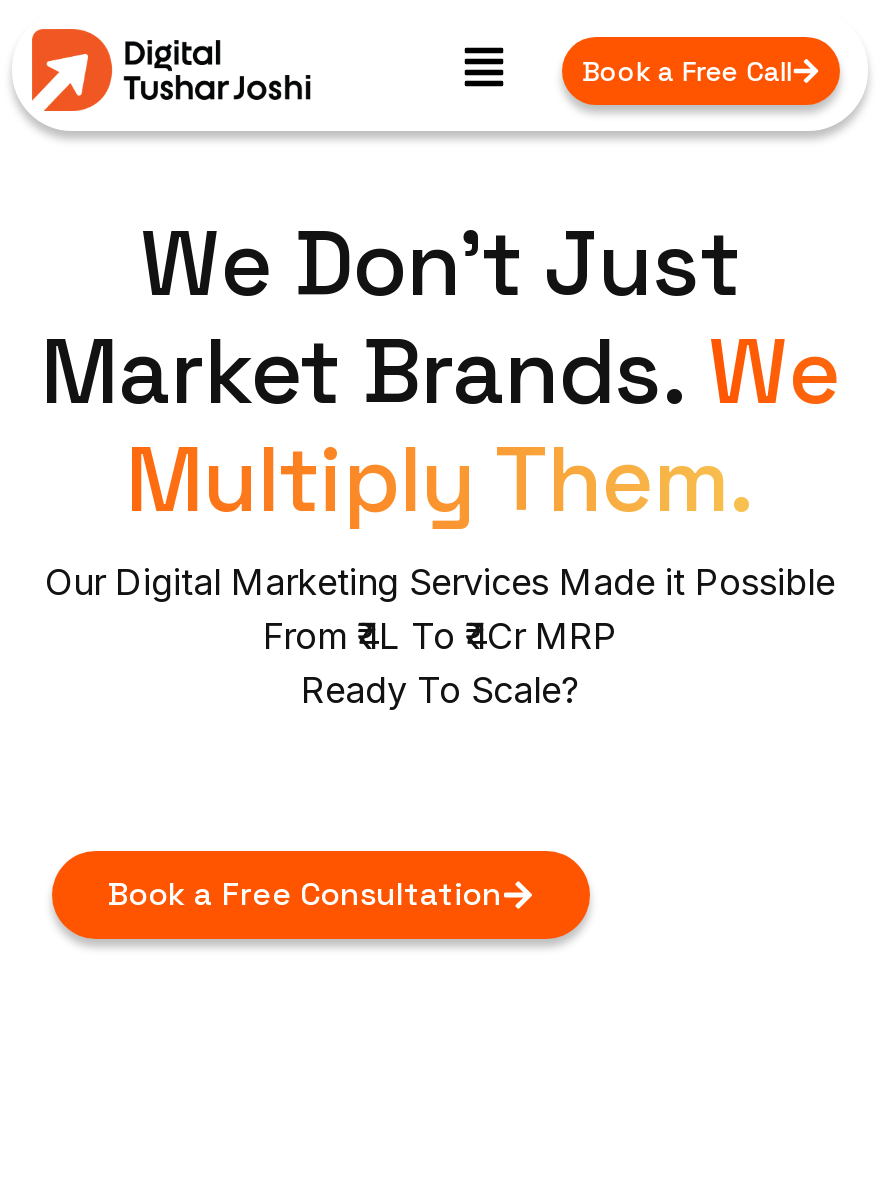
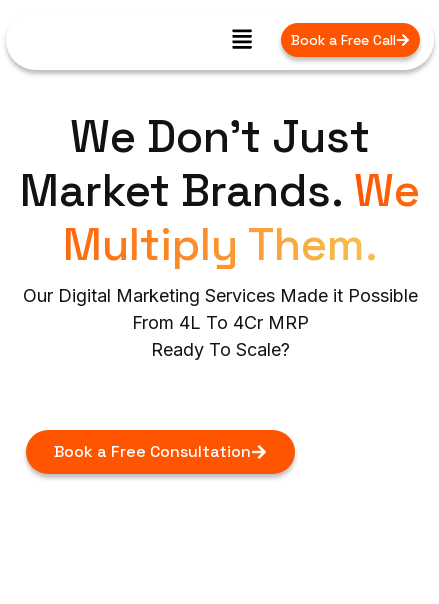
- [image]
